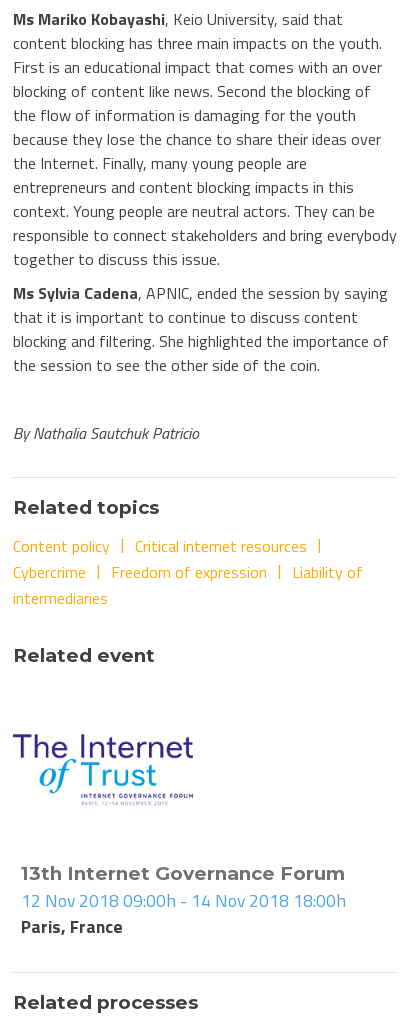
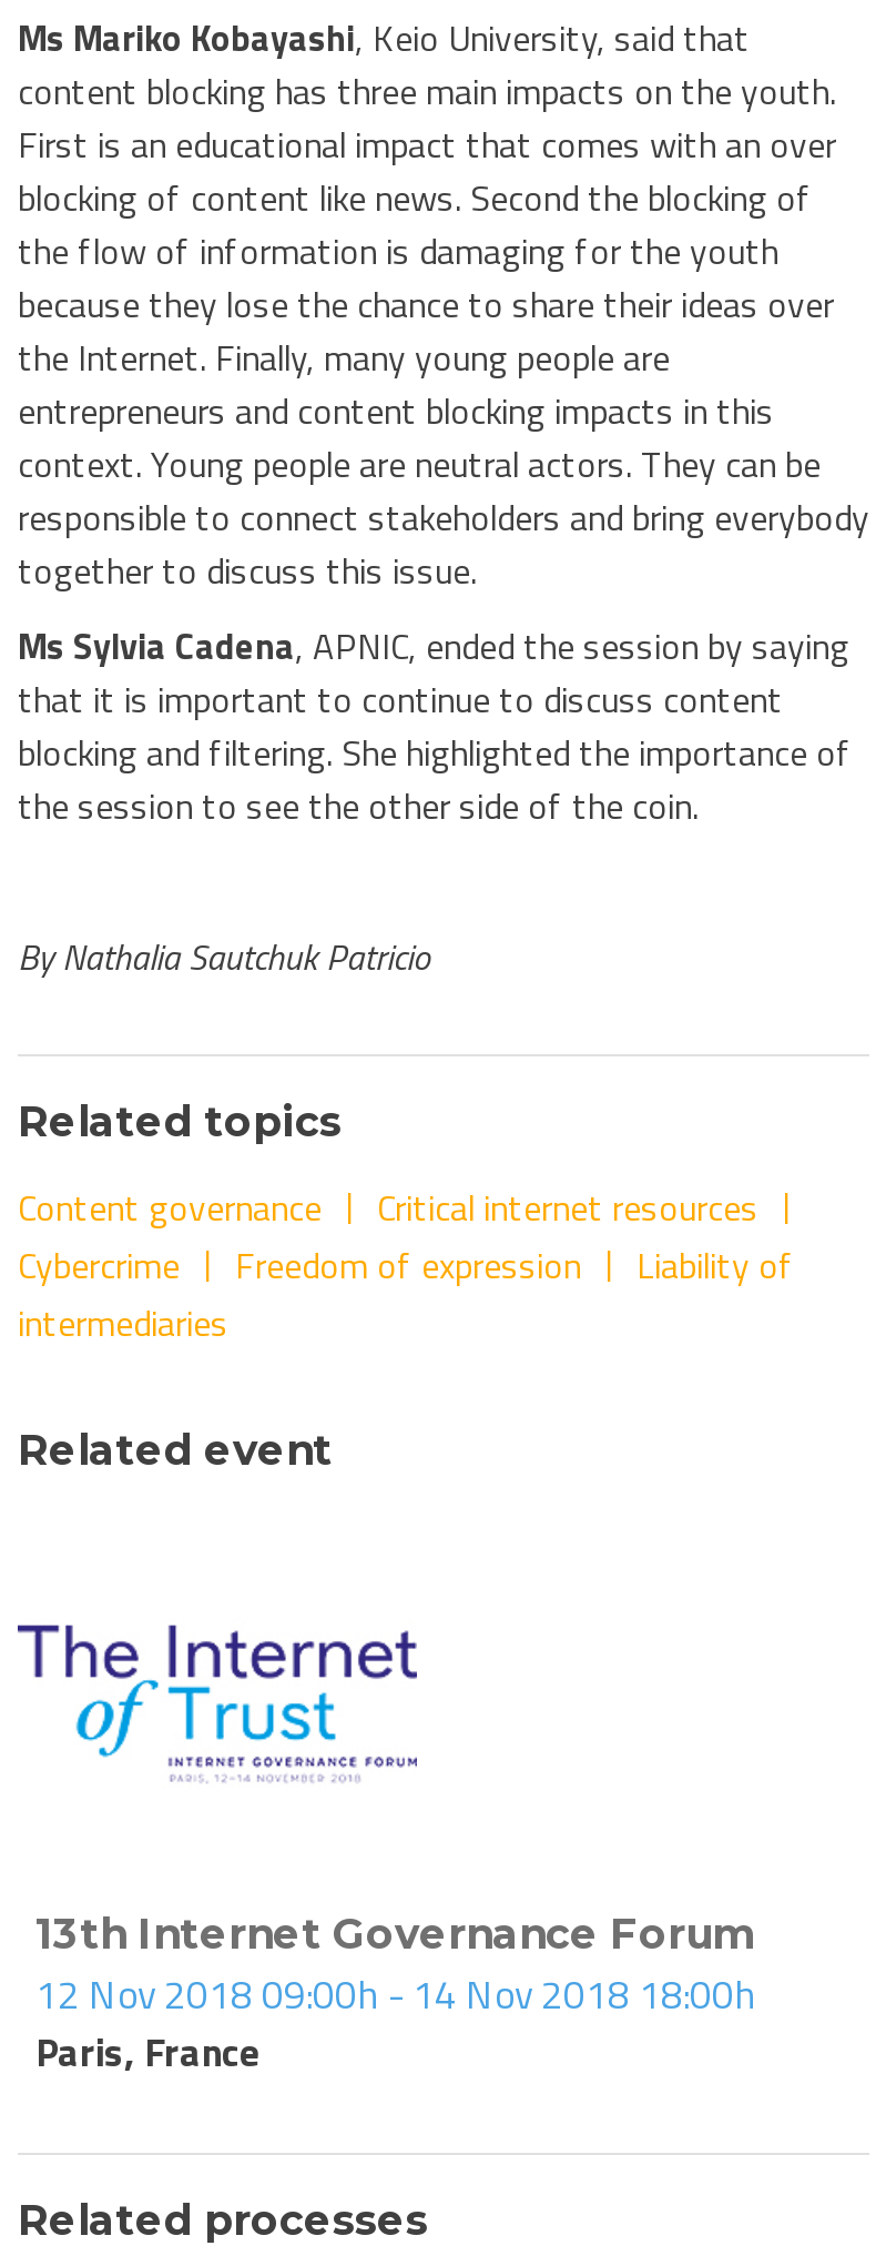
- Content policy
+ Content governance
